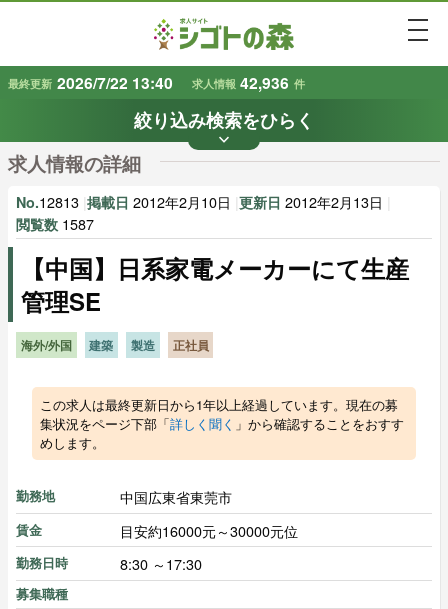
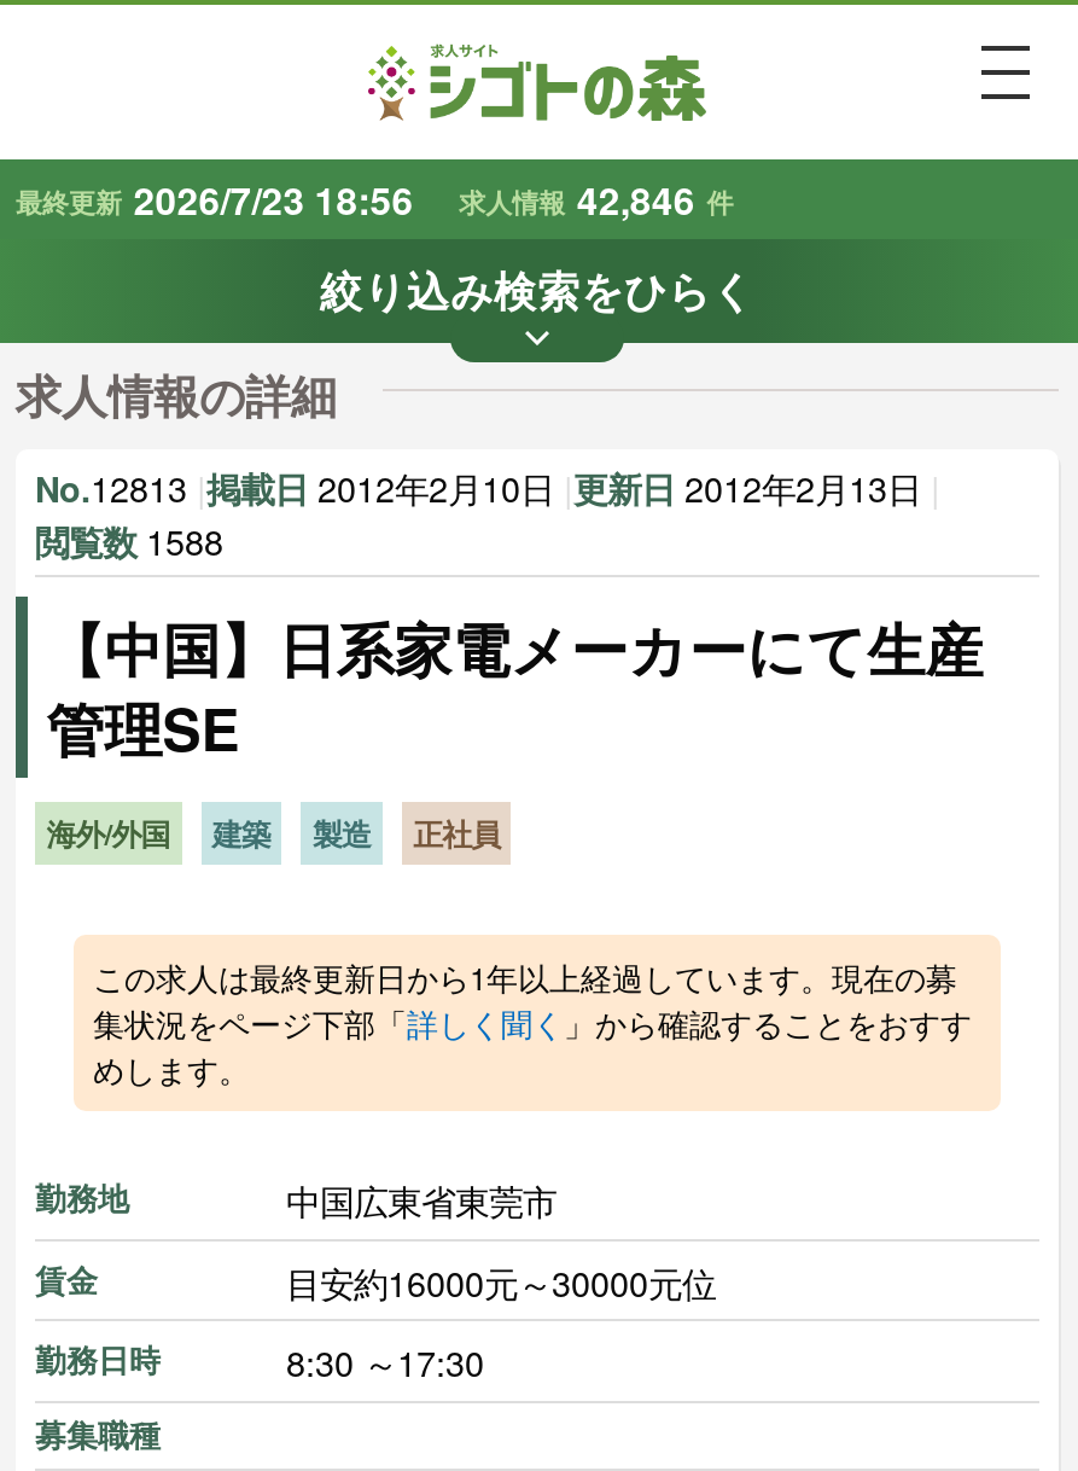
- 最終更新 2026/7/22 13:40 求人情報 42,936 件
+ 最終更新 2026/7/23 18:56 求人情報 42,846 件

- 閲覧数 1587
+ 閲覧数 1588
